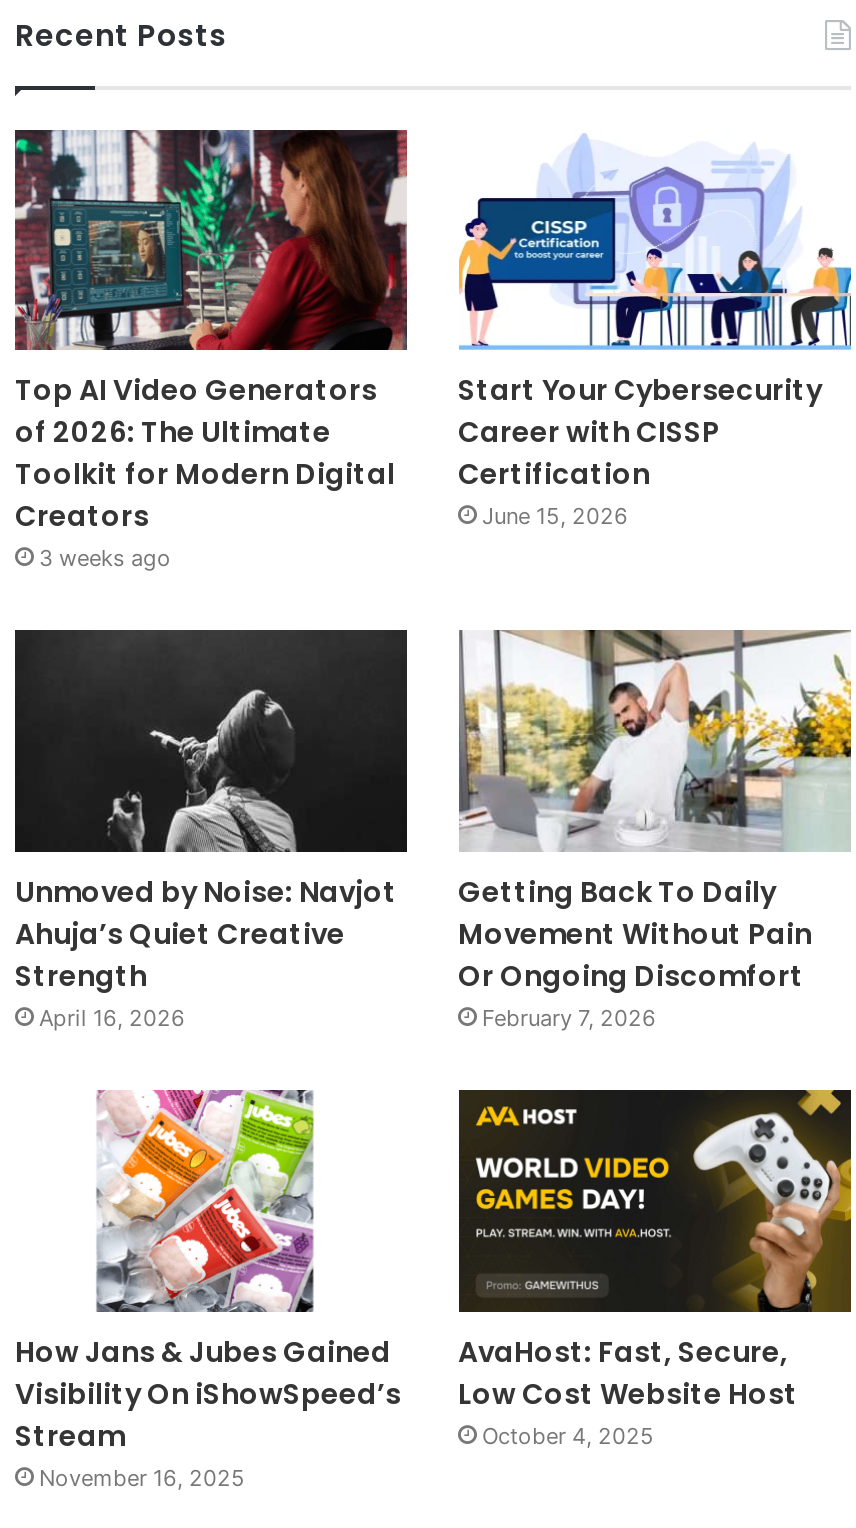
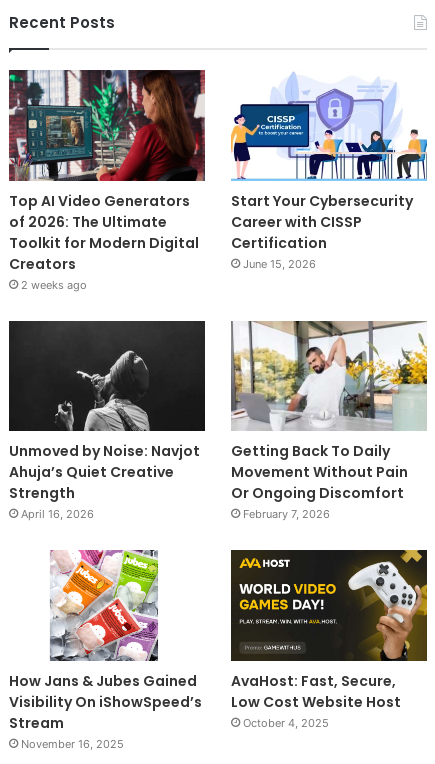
- 3 weeks ago
+ 2 weeks ago
